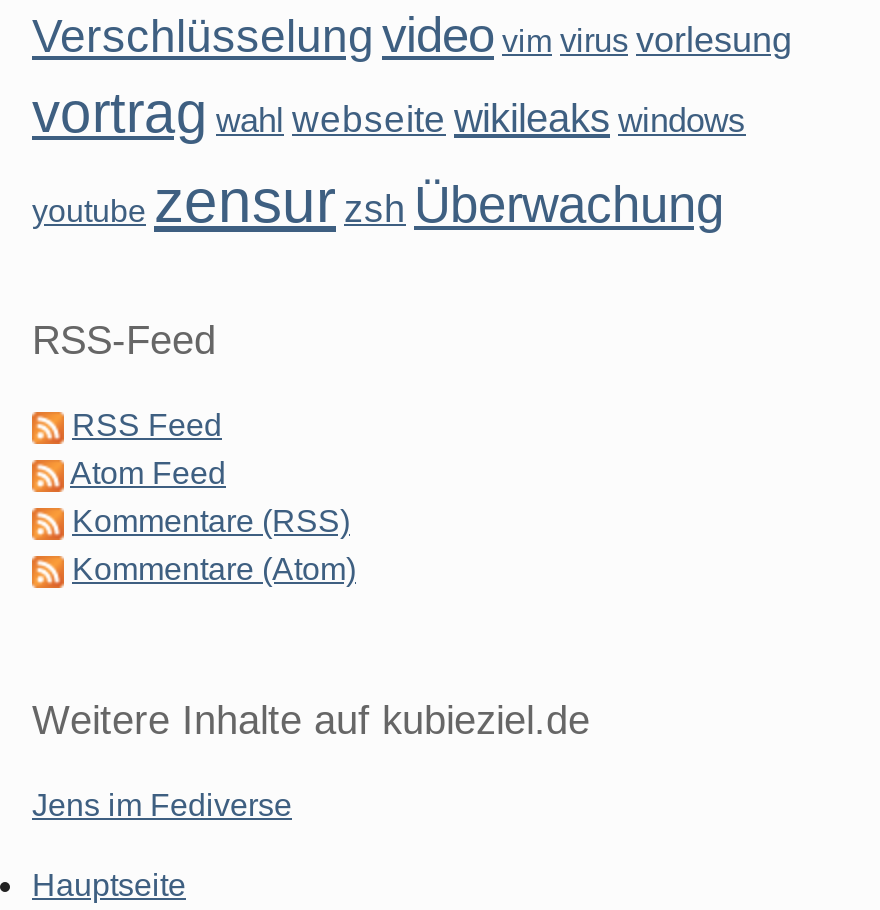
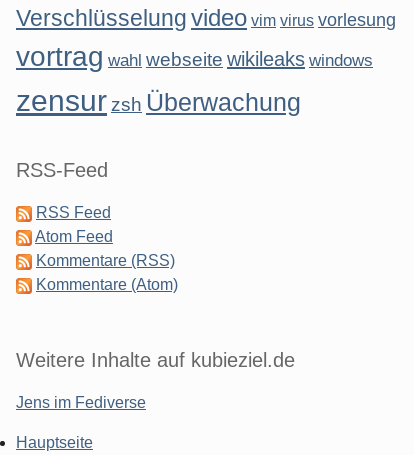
- youtube zensur zsh Überwachung
+ zensur zsh Überwachung
